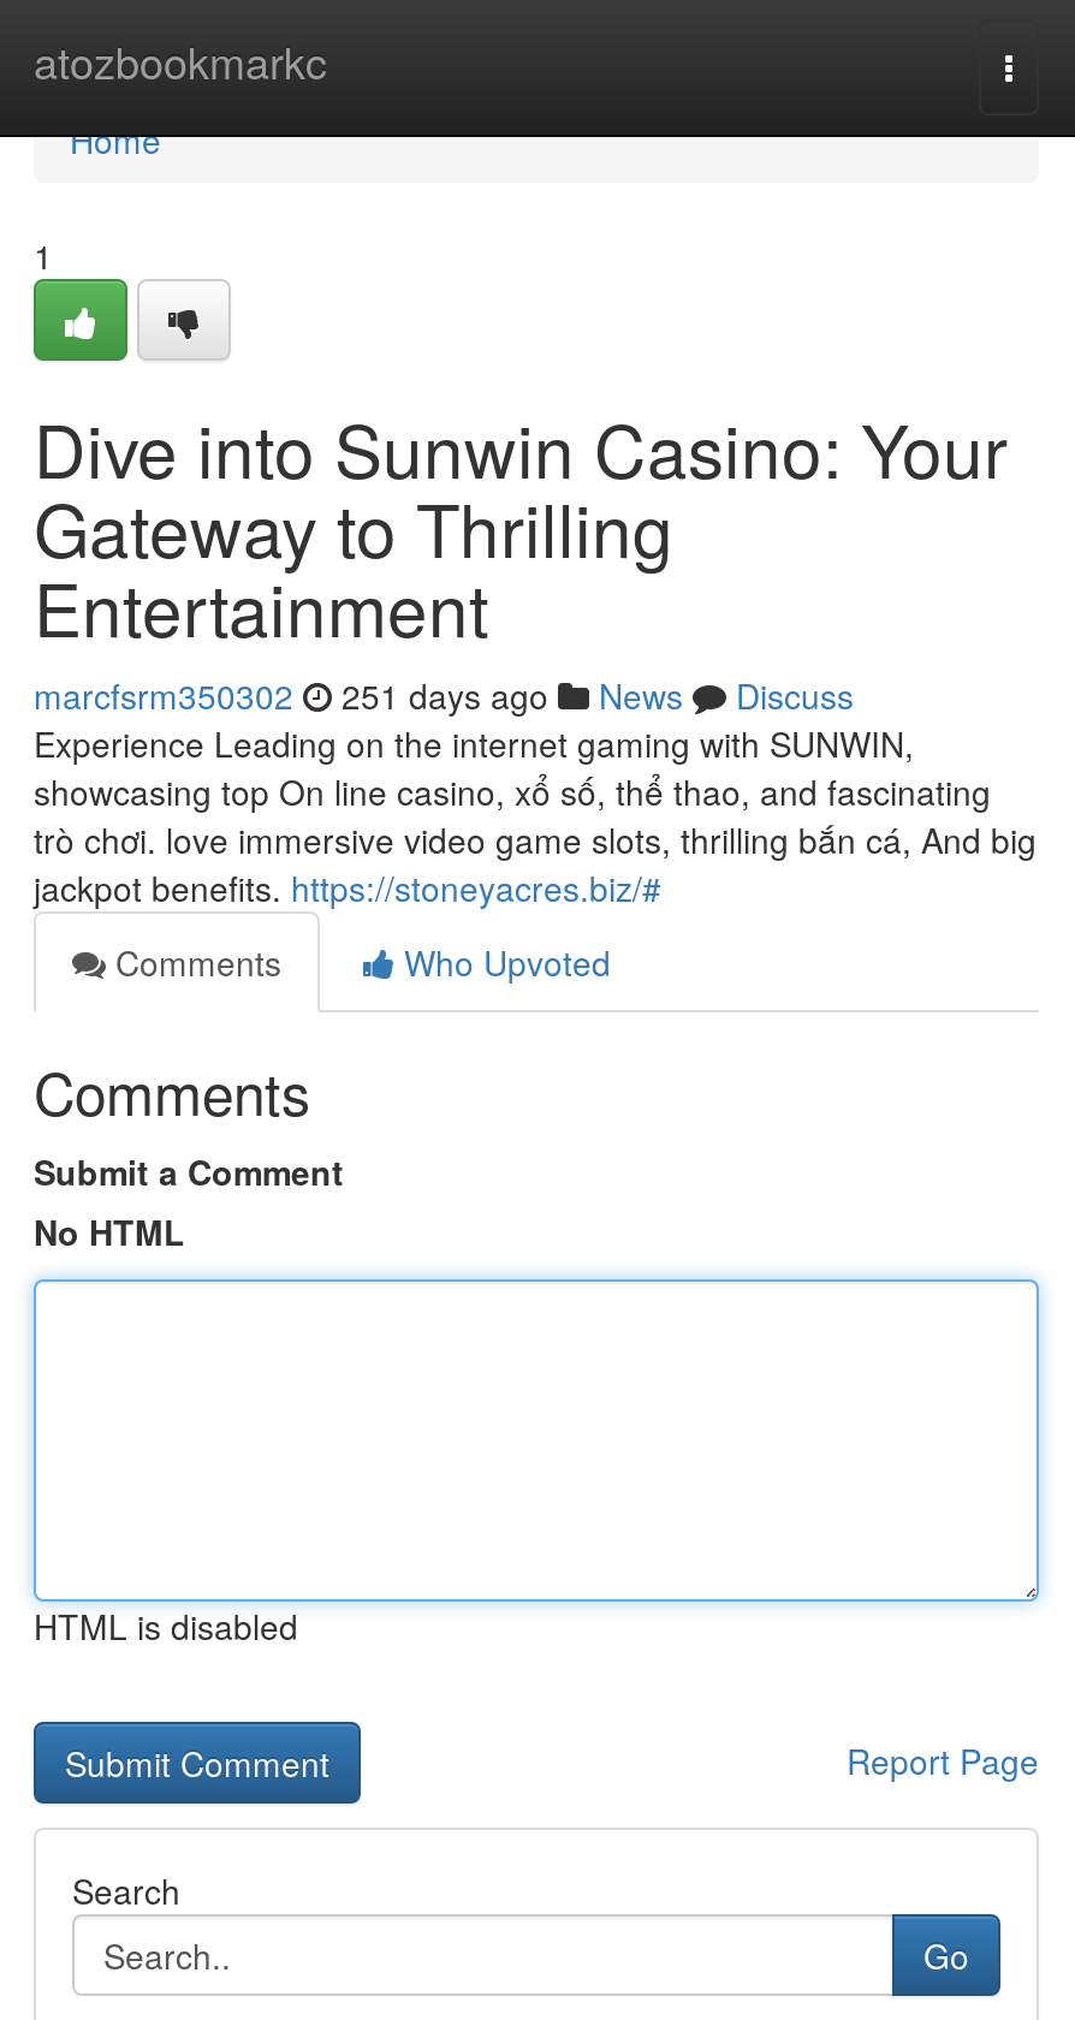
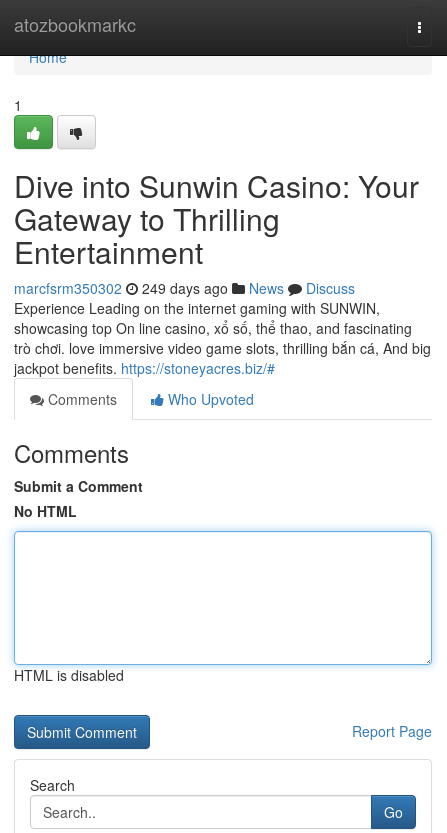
- marcfsrm350302 251 days ago News Discuss
+ marcfsrm350302 249 days ago News Discuss
